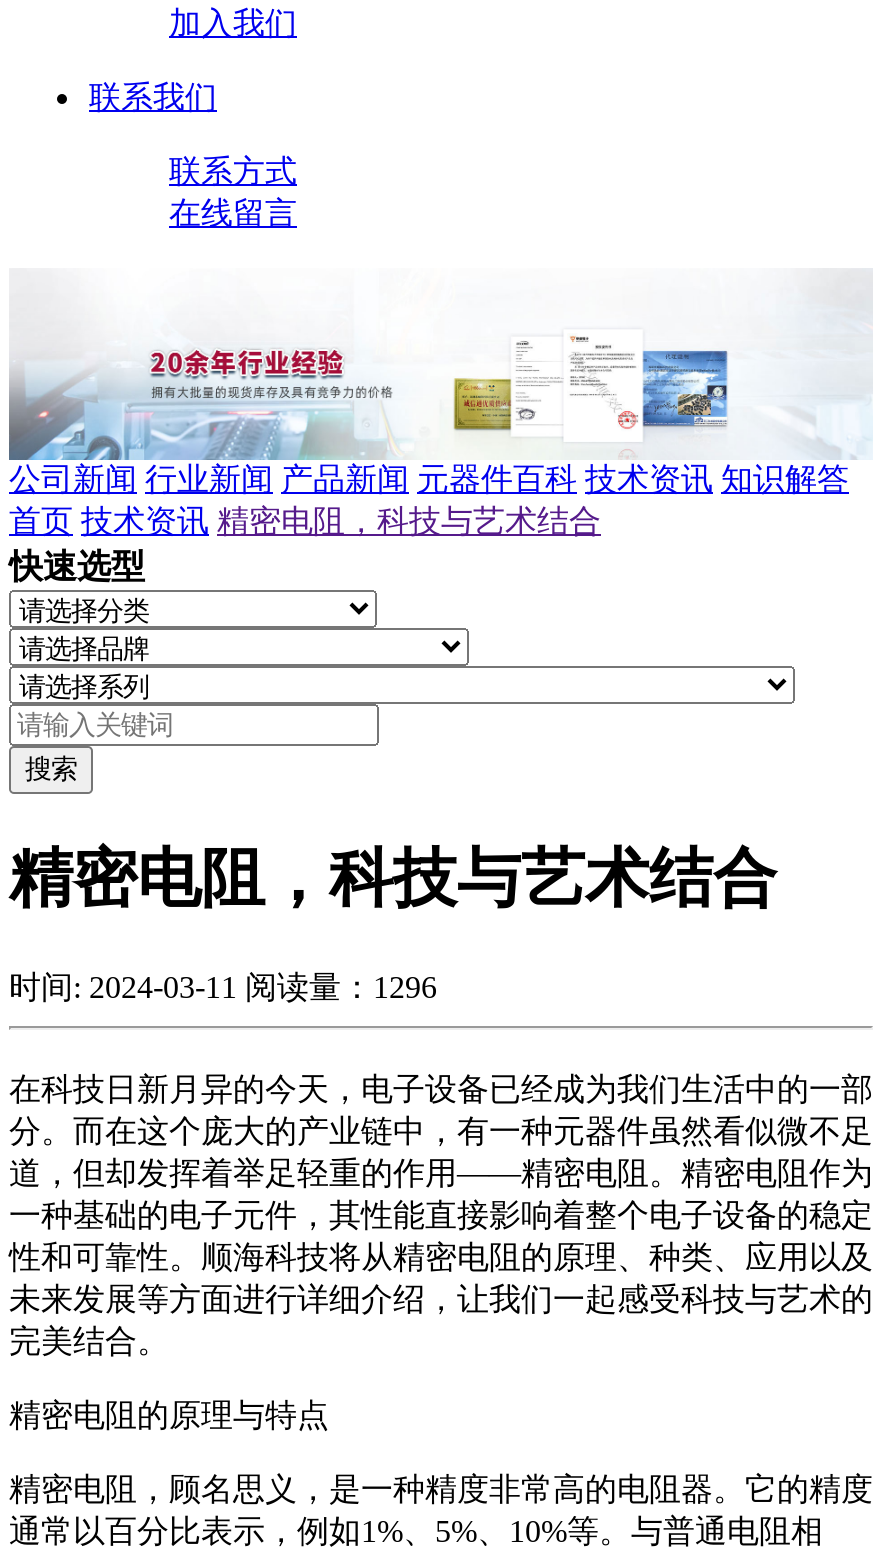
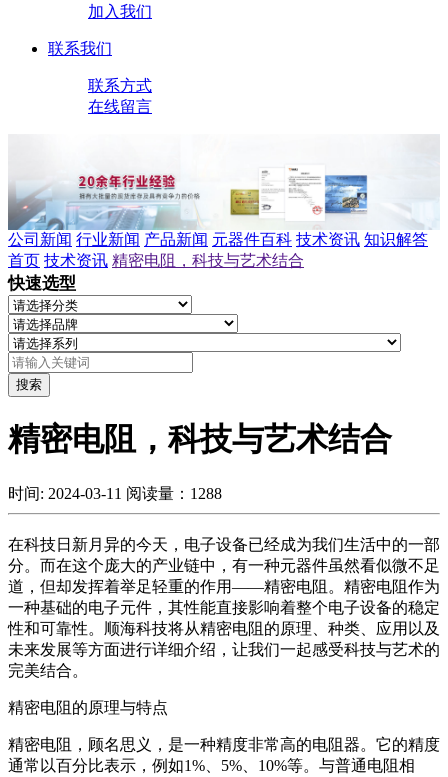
- 时间: 2024-03-11 阅读量：1296
+ 时间: 2024-03-11 阅读量：1288
